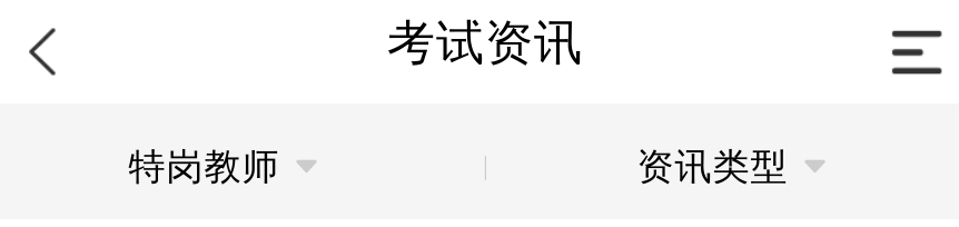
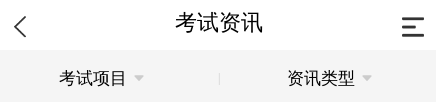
- 特岗教师
+ 考试项目
